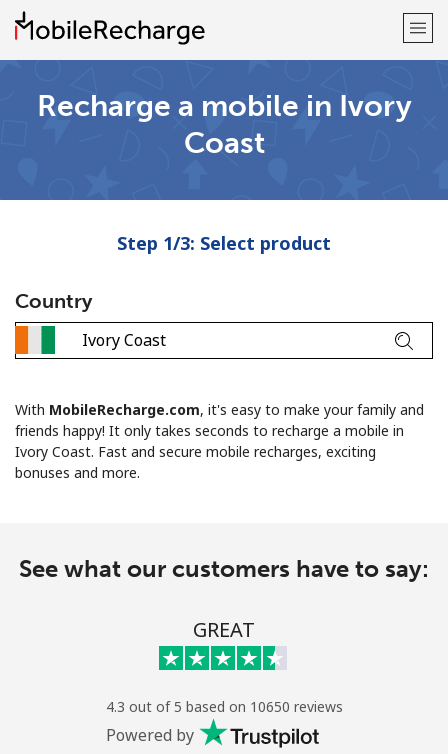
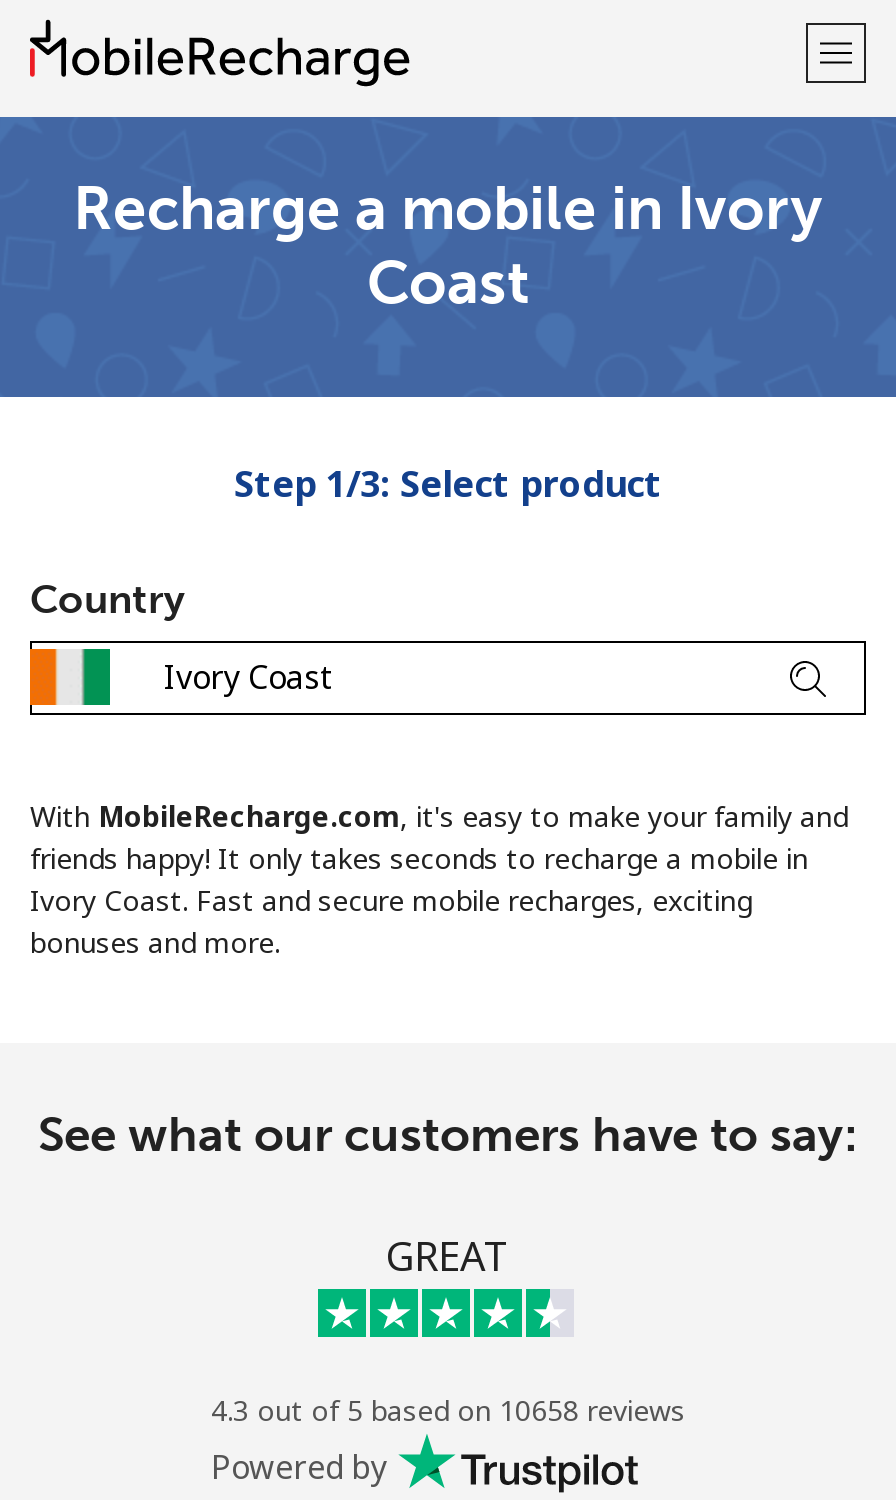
- 4.3 out of 5 based on 10650 reviews
+ 4.3 out of 5 based on 10658 reviews
